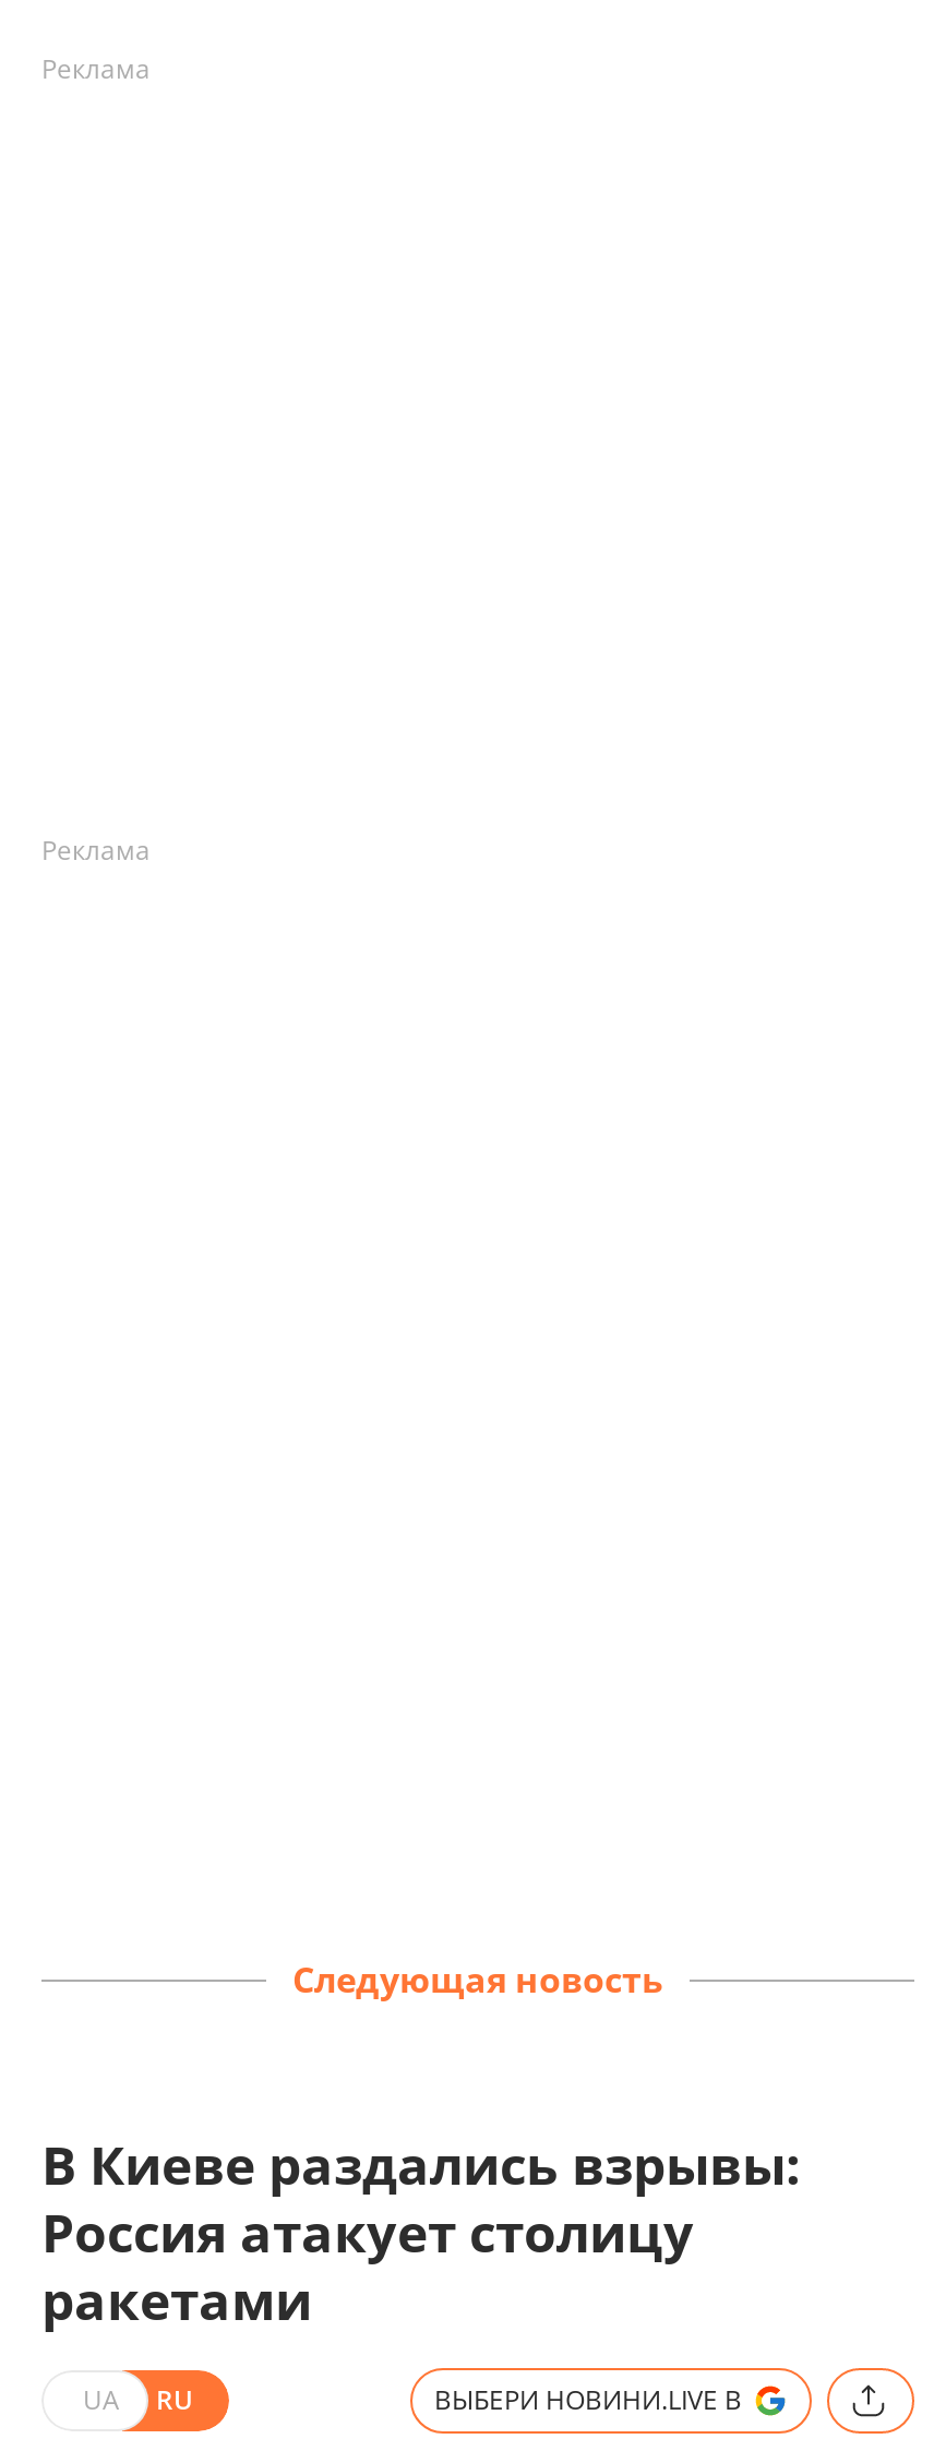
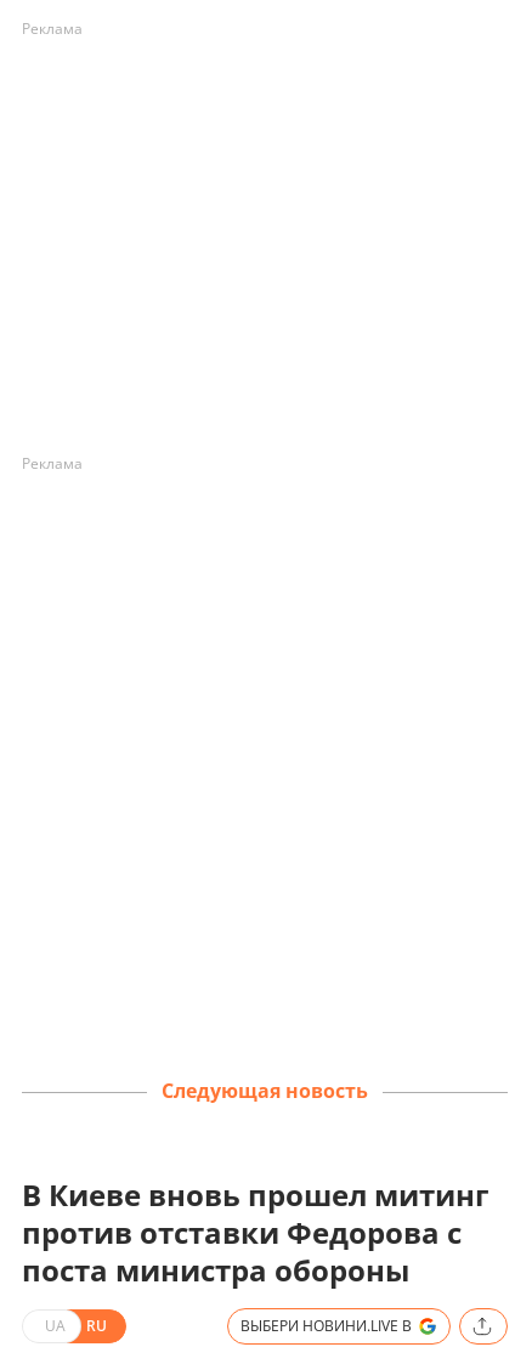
- В Киеве раздались взрывы:
- Россия атакует столицу
- ракетами
+ В Киеве вновь прошел митинг
+ против отставки Федорова с
+ поста министра обороны
